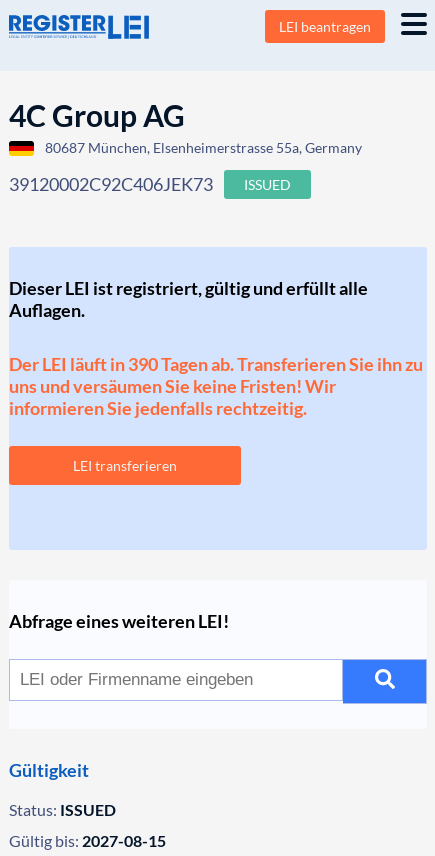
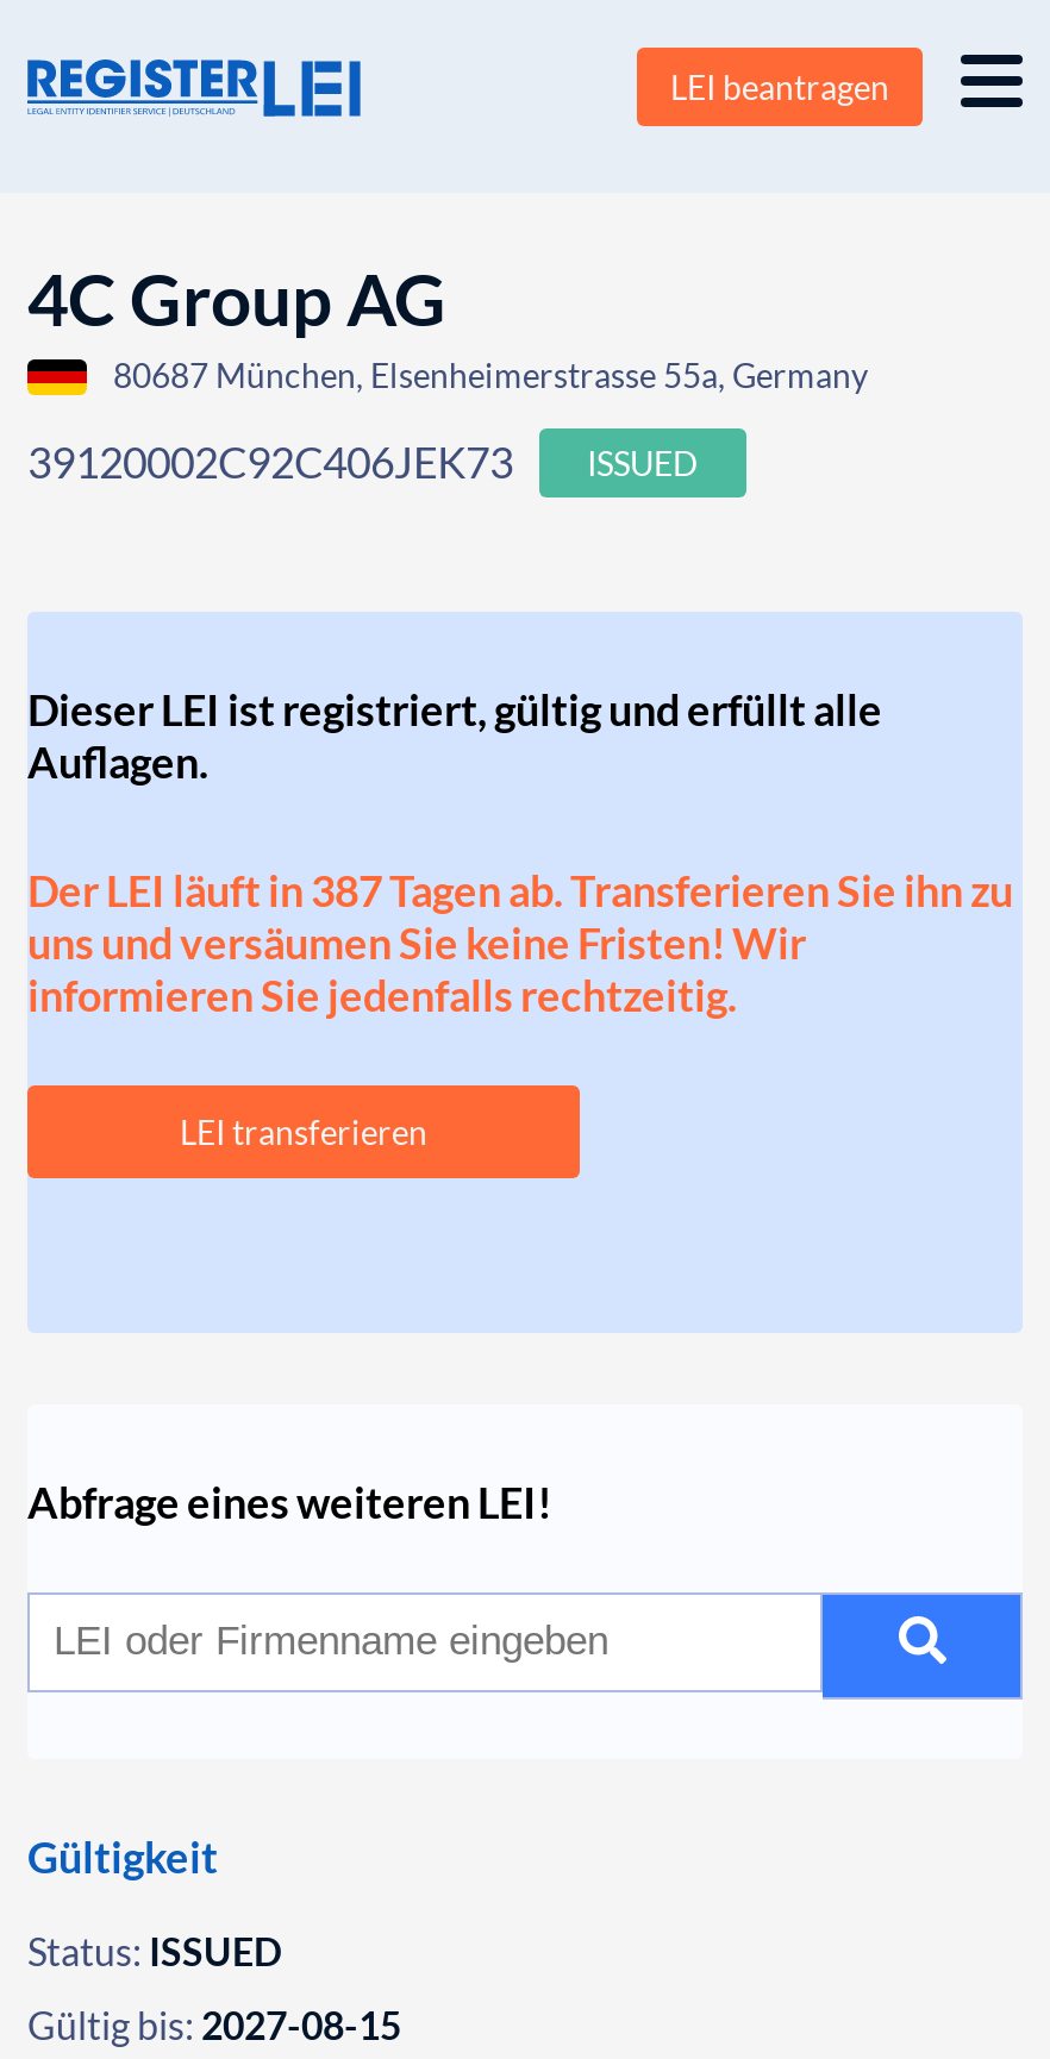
- Der LEI läuft in 390 Tagen ab. Transferieren Sie ihn zu
+ Der LEI läuft in 387 Tagen ab. Transferieren Sie ihn zu
